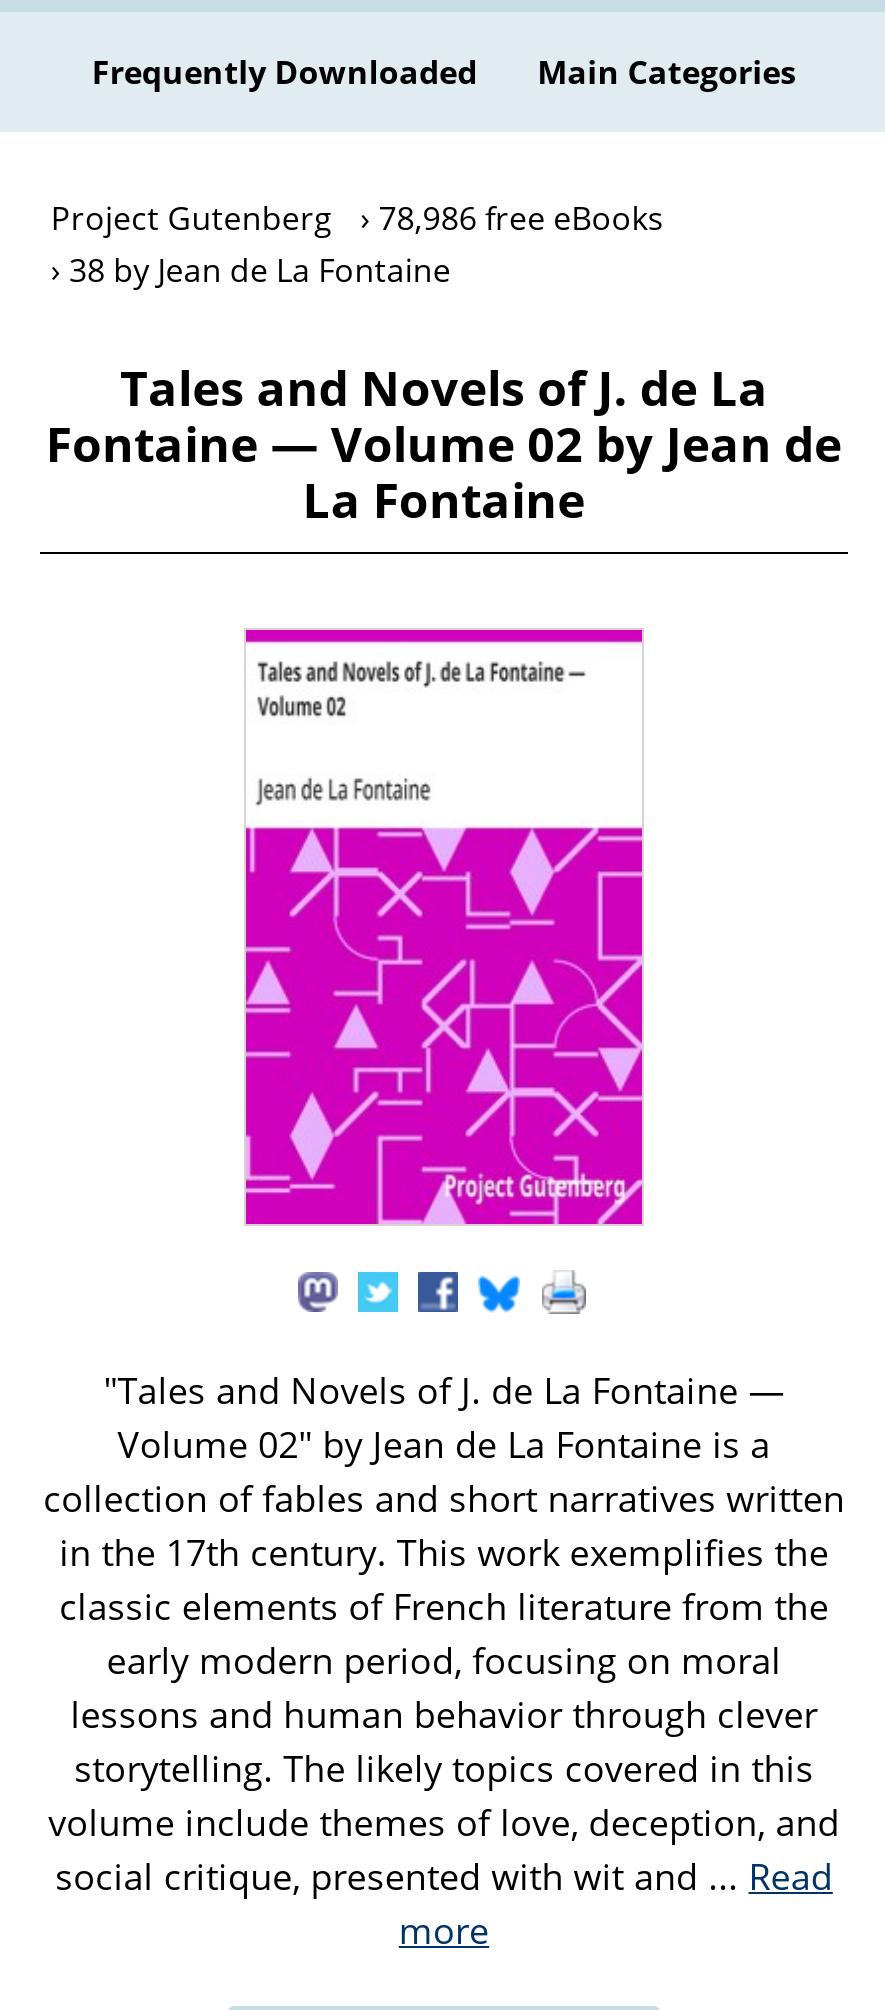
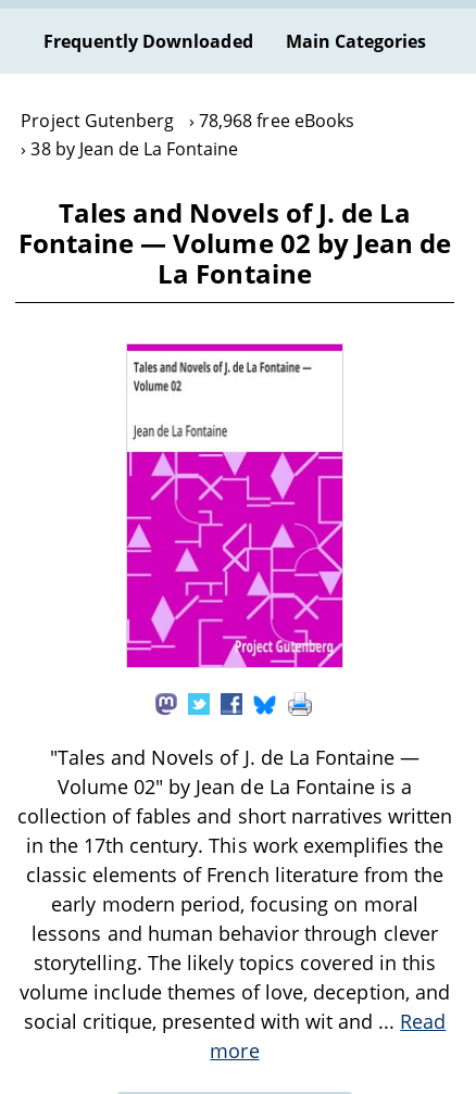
- Project Gutenberg 78,986 free eBooks
+ Project Gutenberg 78,968 free eBooks
